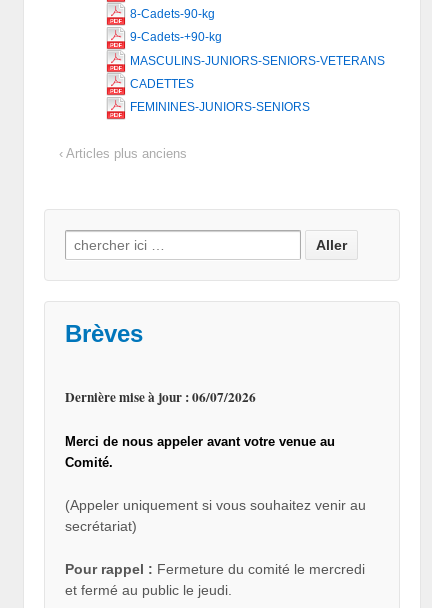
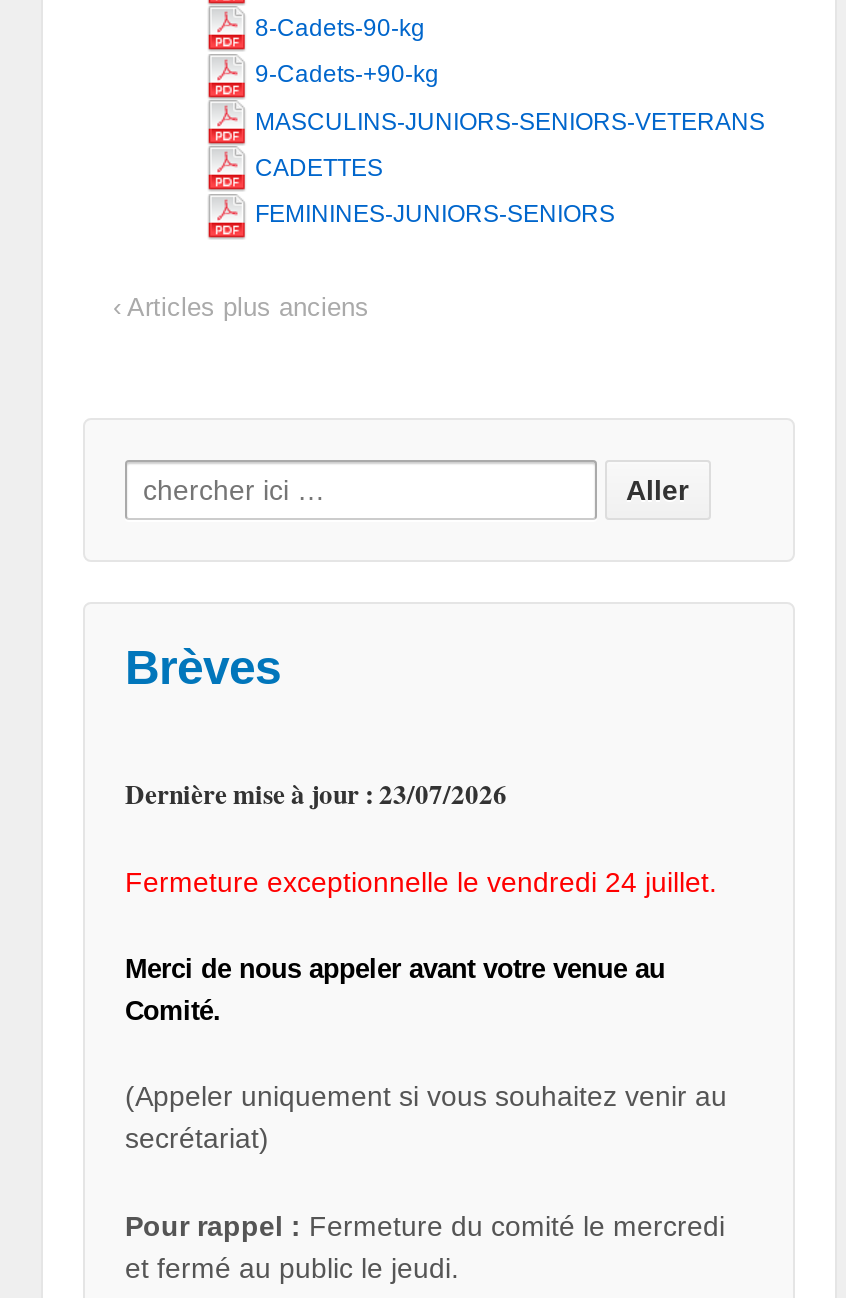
- Dernière mise à jour : 06/07/2026
+ Dernière mise à jour : 23/07/2026
+ Fermeture exceptionnelle le vendredi 24 juillet.
